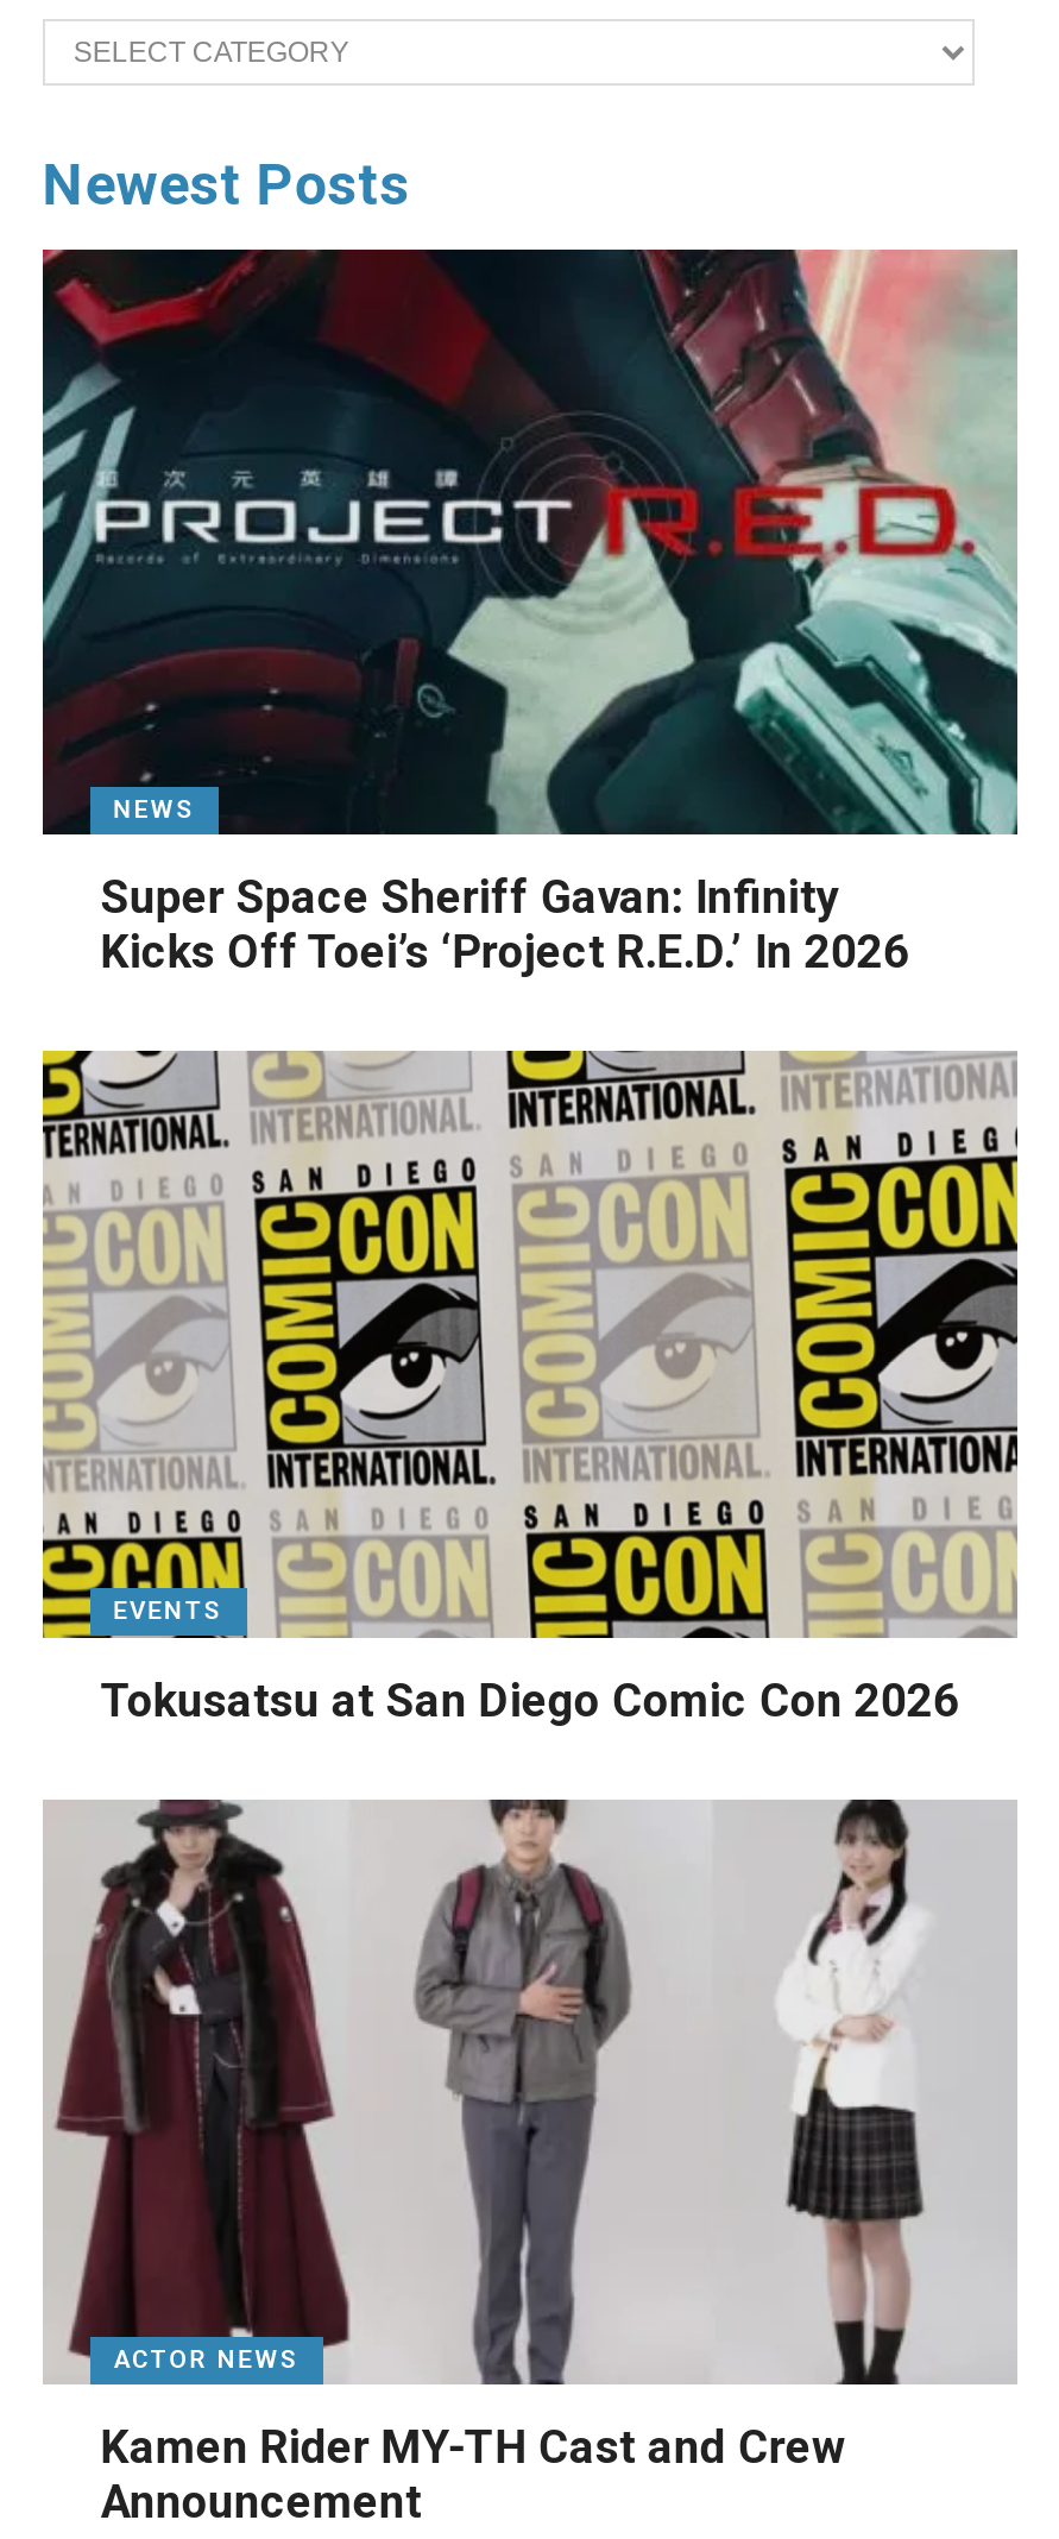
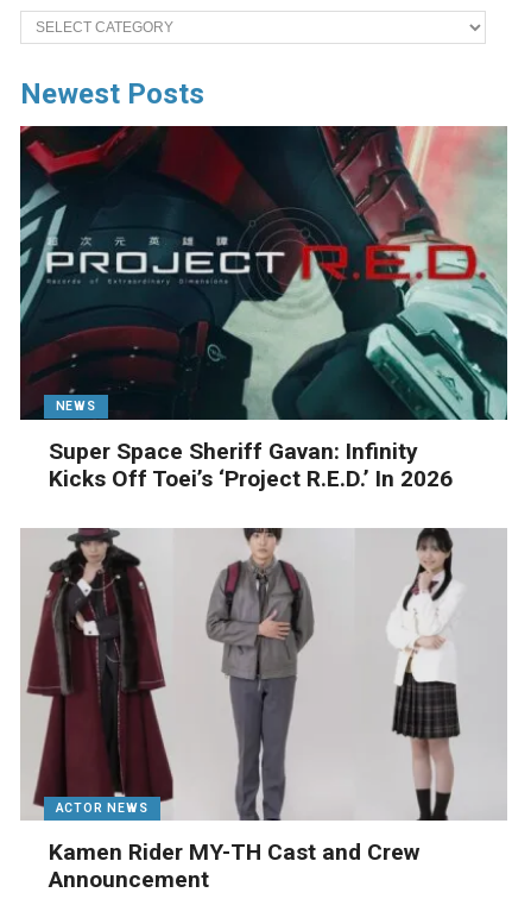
- [image]
- EVENTS
- Tokusatsu at San Diego Comic Con 2026
